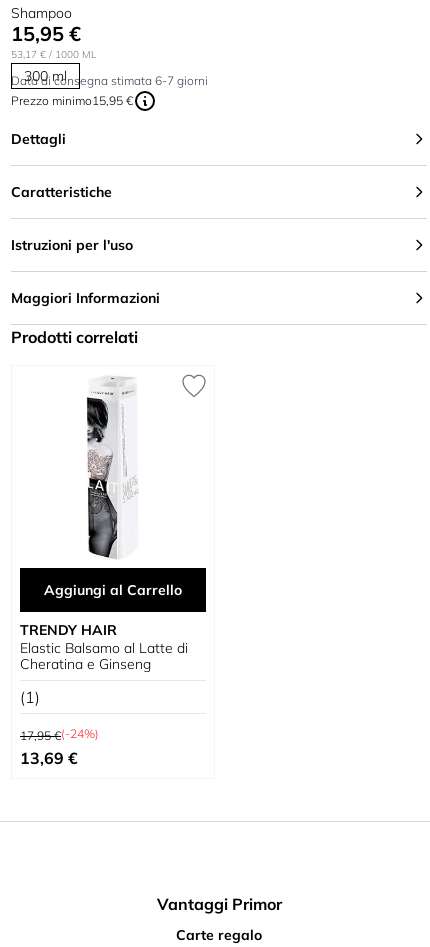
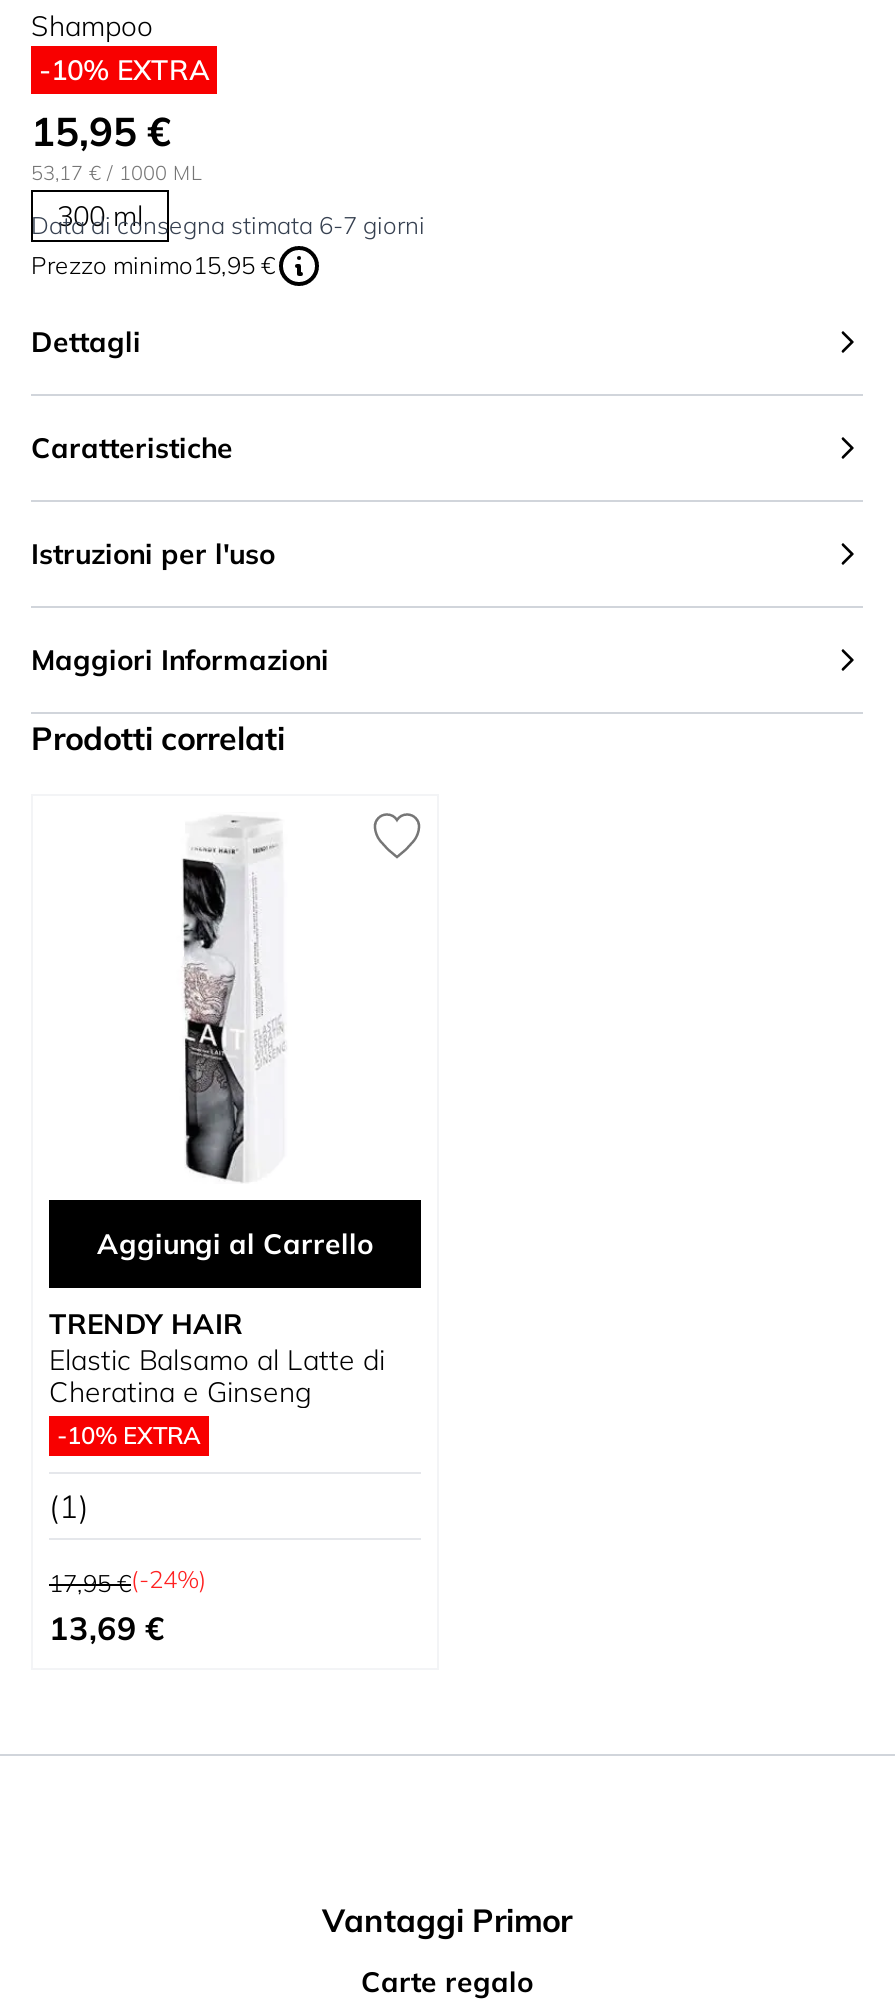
+ -10% EXTRA

+ -10% EXTRA
